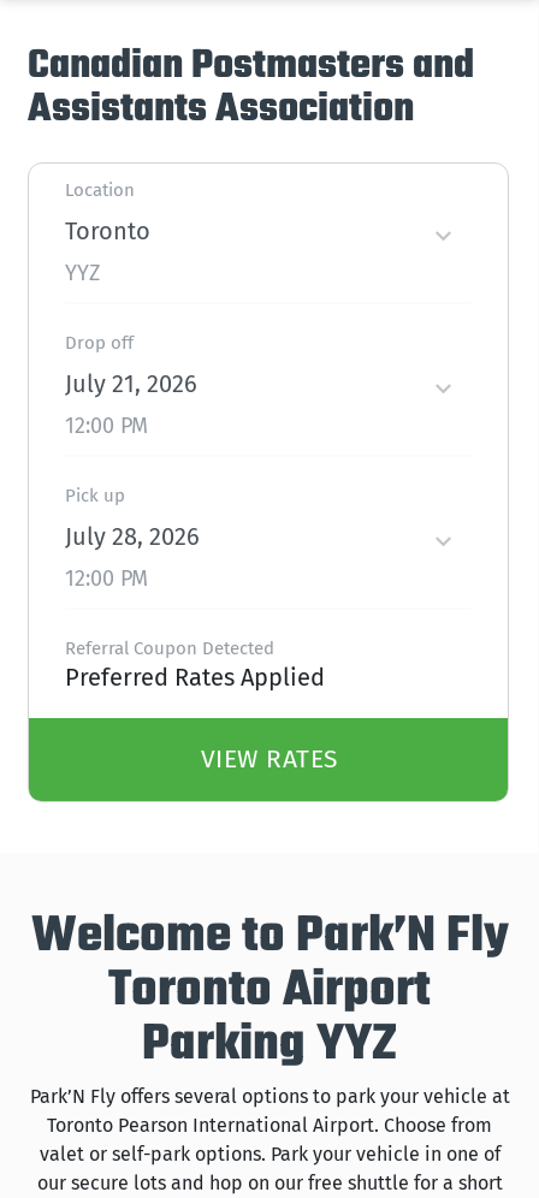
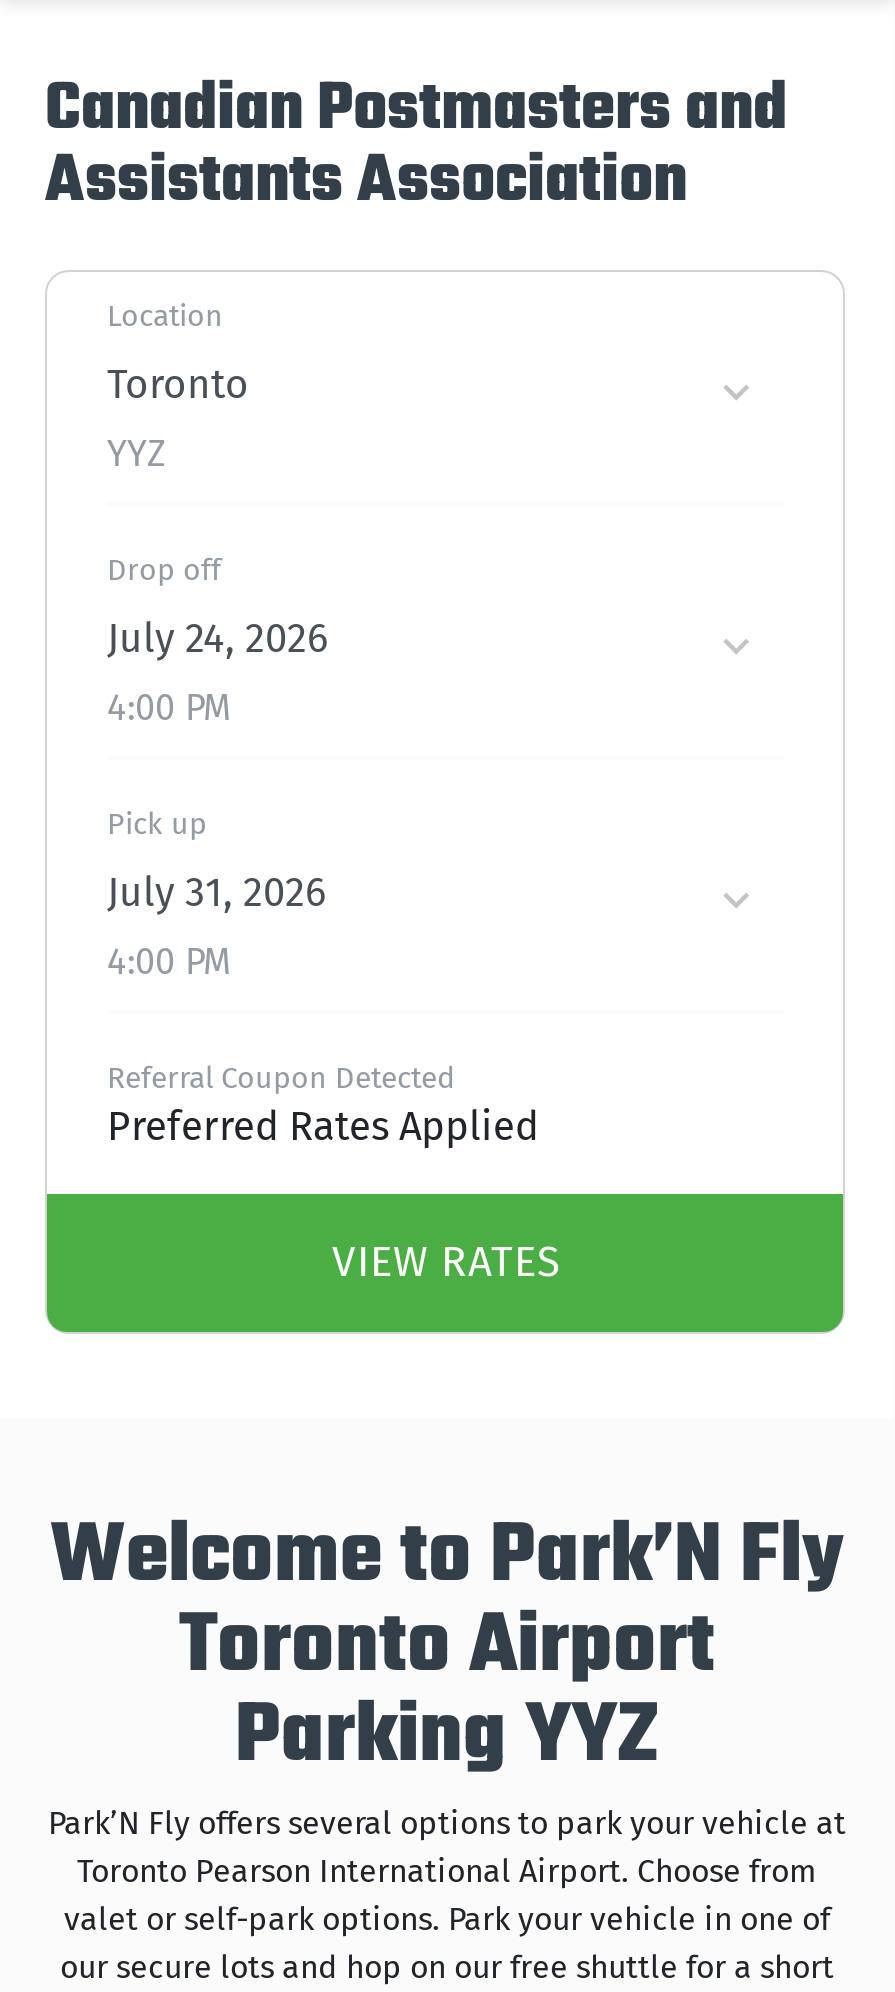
- July 21, 2026
+ July 24, 2026

- 12:00 PM
+ 4:00 PM

- July 28, 2026
+ July 31, 2026

- 12:00 PM
+ 4:00 PM
